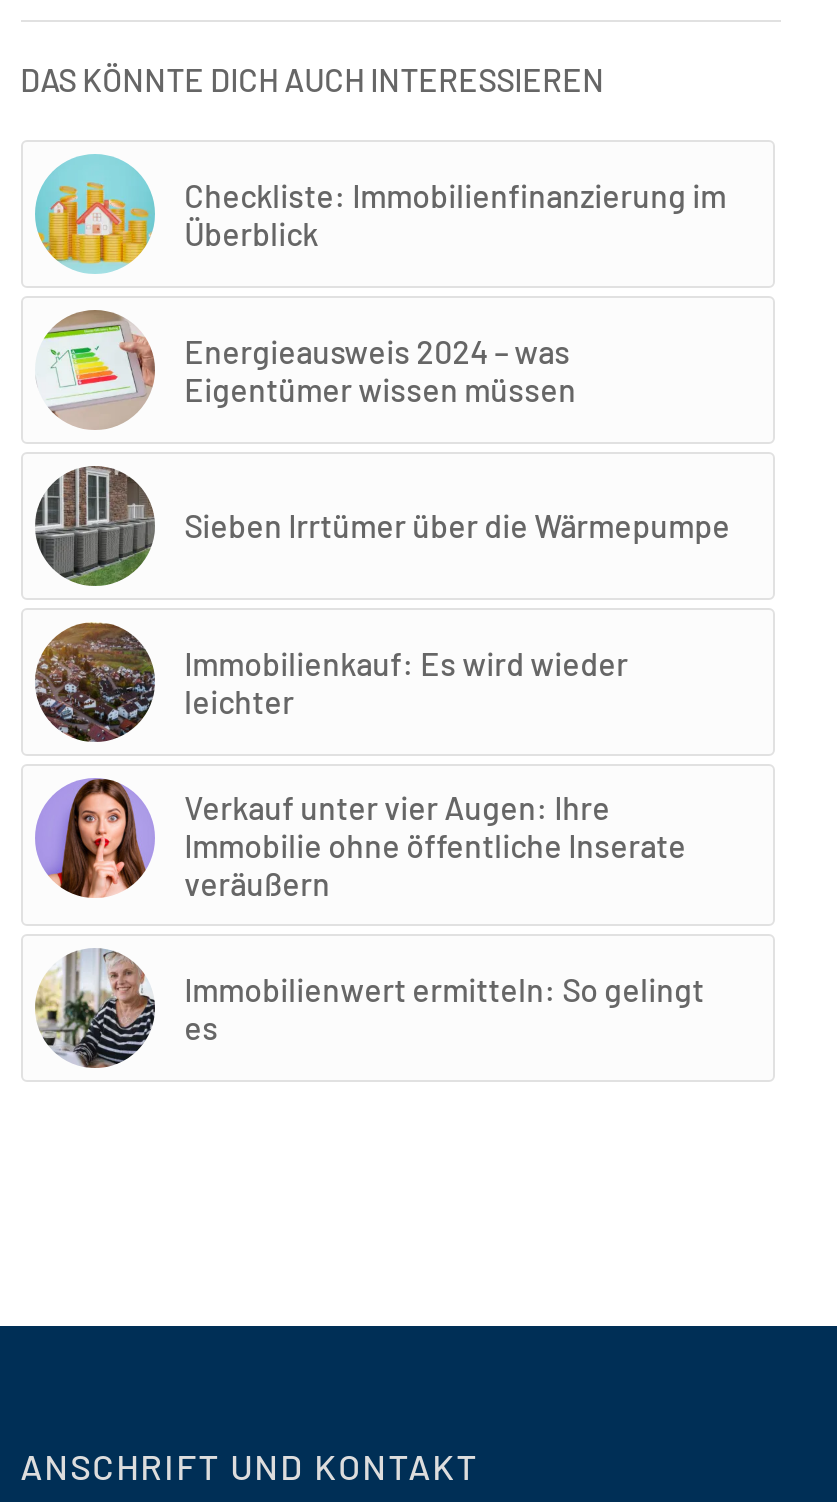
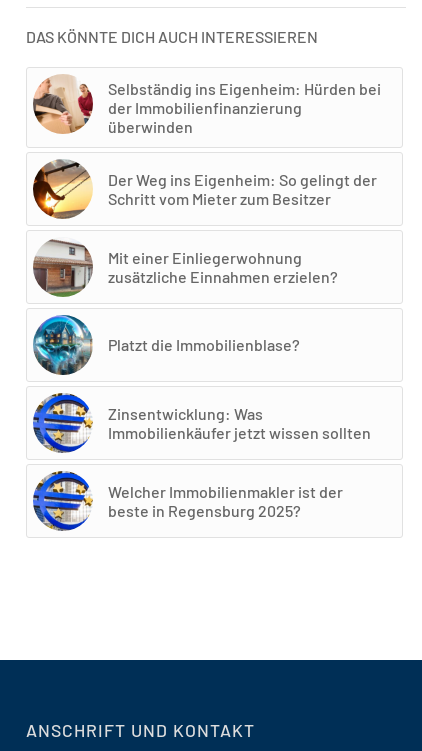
- [image]
- Checkliste: Immobilienfinanzierung im
- Überblick
+ [image]
+ Selbständig ins Eigenheim: Hürden bei
+ der Immobilienfinanzierung
+ überwinden

- [image]
- Energieausweis 2024 – was
- Eigentümer wissen müssen
+ [image]
+ Der Weg ins Eigenheim: So gelingt der
+ Schritt vom Mieter zum Besitzer

- [image]
- Sieben Irrtümer über die Wärmepumpe
+ [image]
+ Mit einer Einliegerwohnung
+ zusätzliche Einnahmen erzielen?

- [image]
- Immobilienkauf: Es wird wieder
- leichter
+ [image]
+ Platzt die Immobilienblase?

- [image]
- Verkauf unter vier Augen: Ihre
- Immobilie ohne öffentliche Inserate
- veräußern
+ [image]
+ Zinsentwicklung: Was
+ Immobilienkäufer jetzt wissen sollten

- [image]
- Immobilienwert ermitteln: So gelingt
- es
+ [image]
+ Welcher Immobilienmakler ist der
+ beste in Regensburg 2025?
